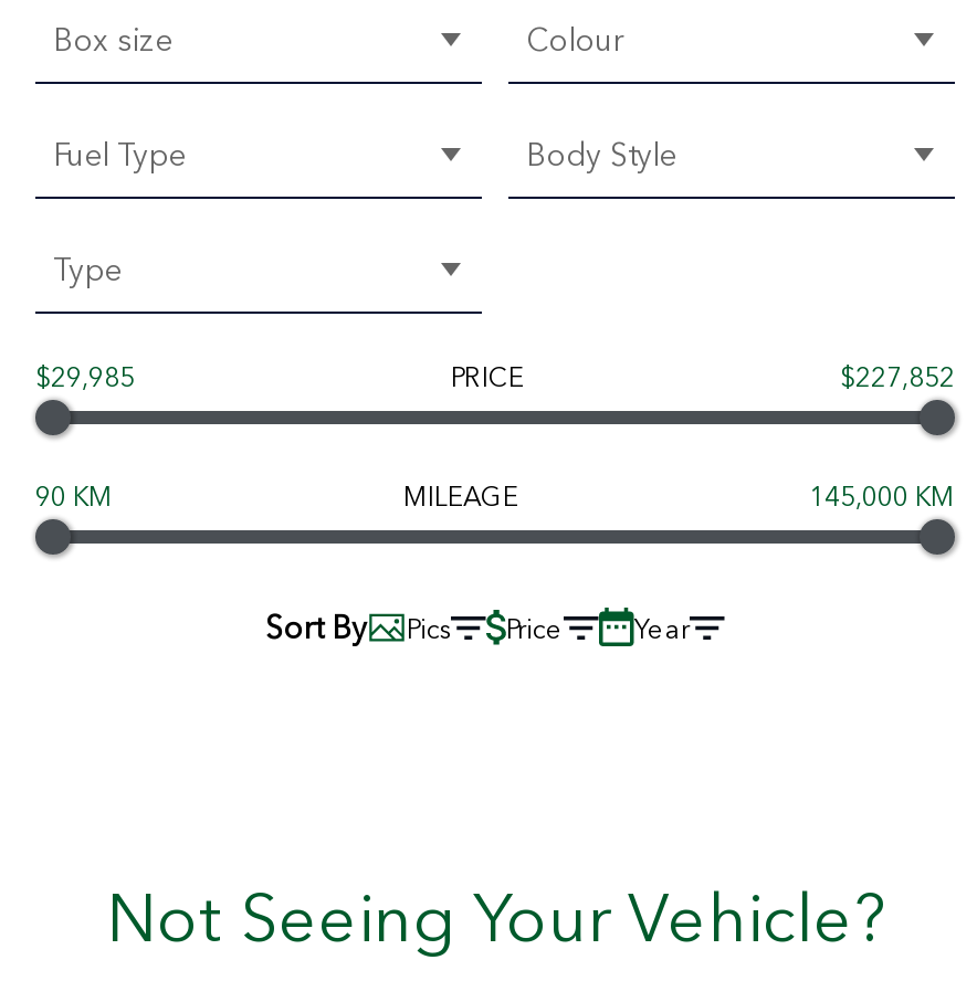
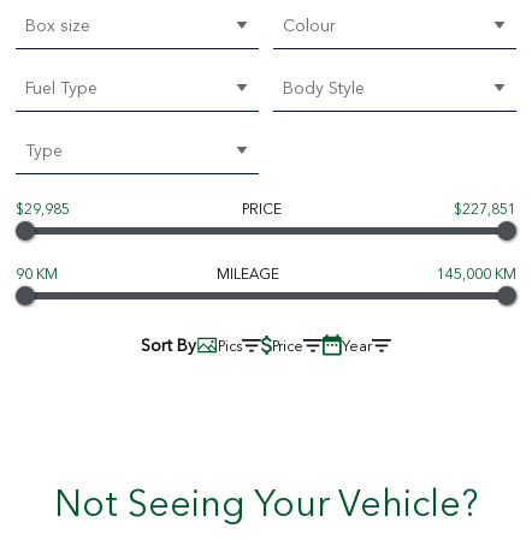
- $227,852
+ $227,851
